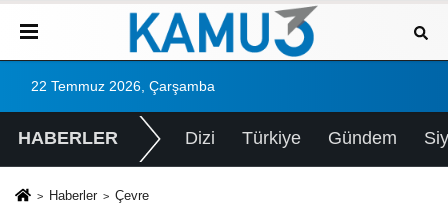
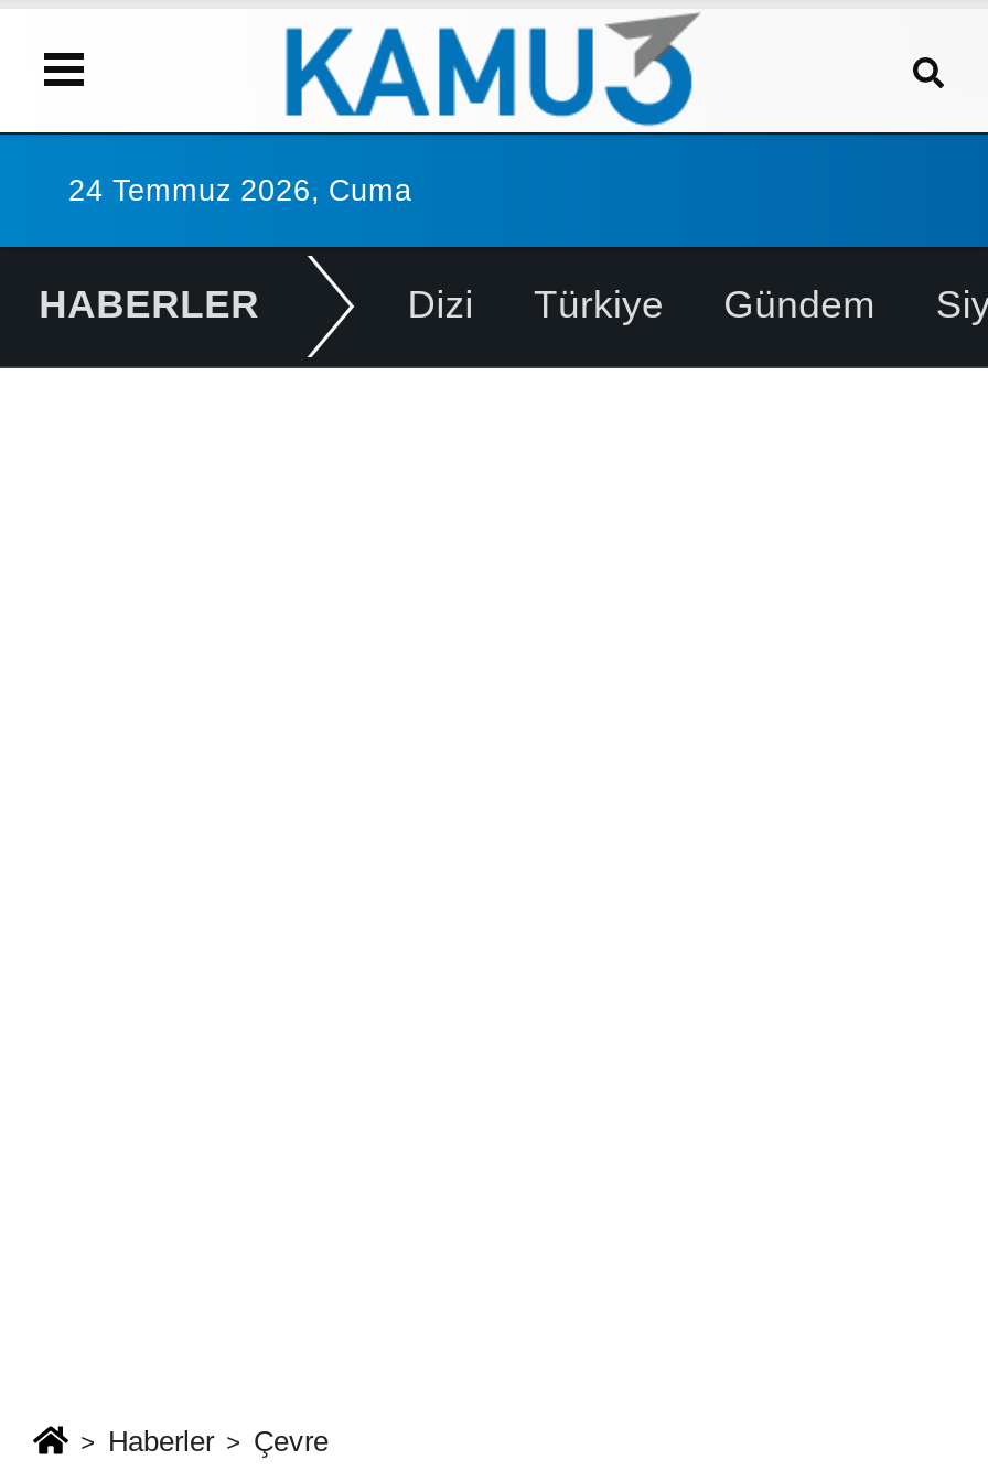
- 22 Temmuz 2026, Çarşamba
+ 24 Temmuz 2026, Cuma
